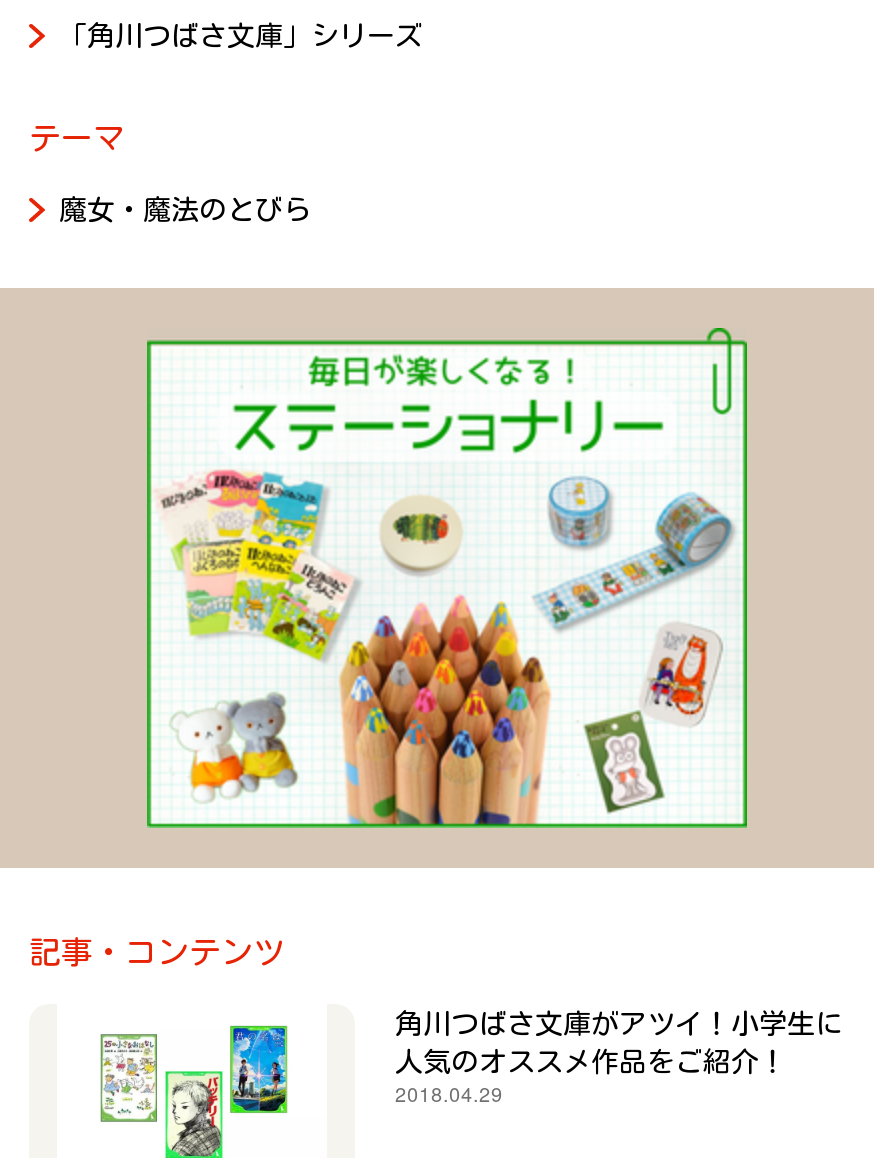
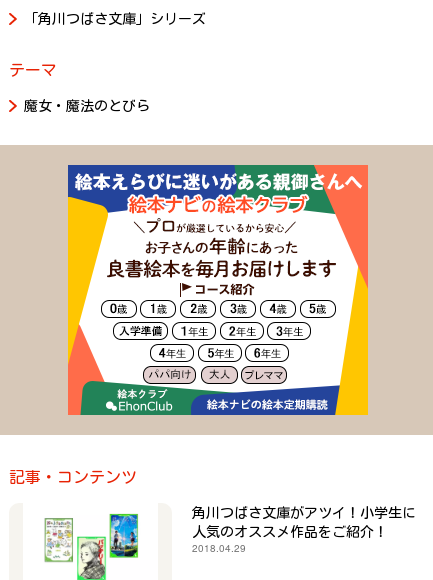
- [image]
+ [image]
